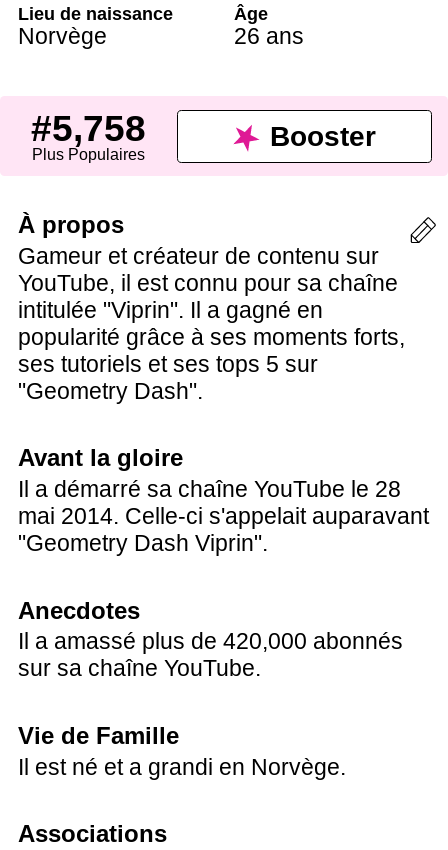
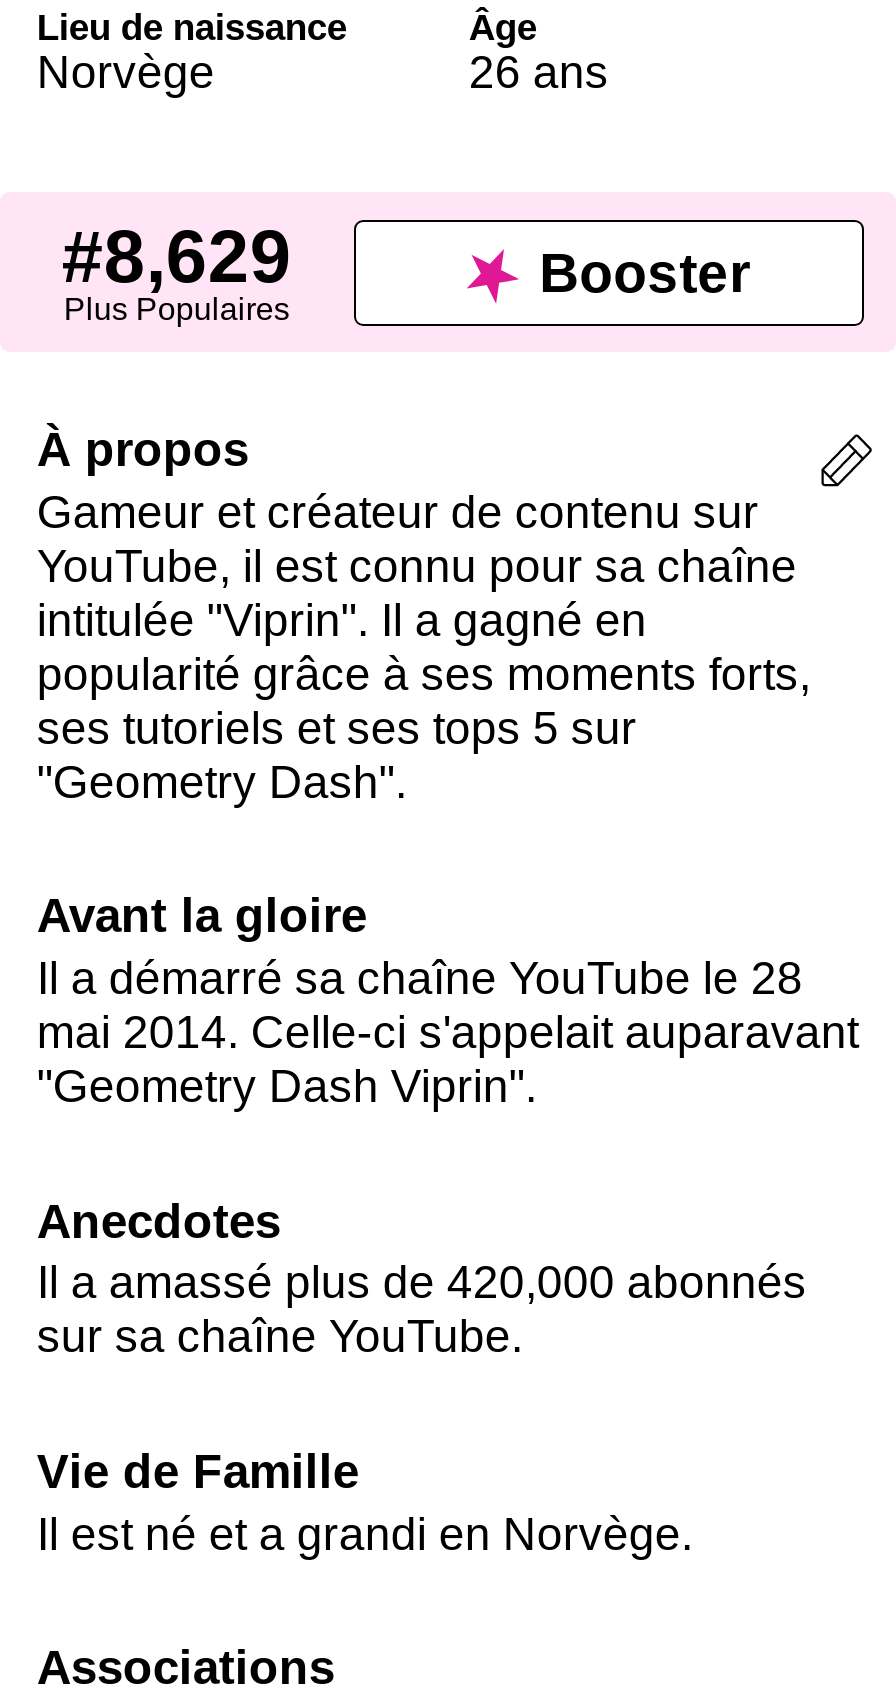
- #5,758
+ #8,629
